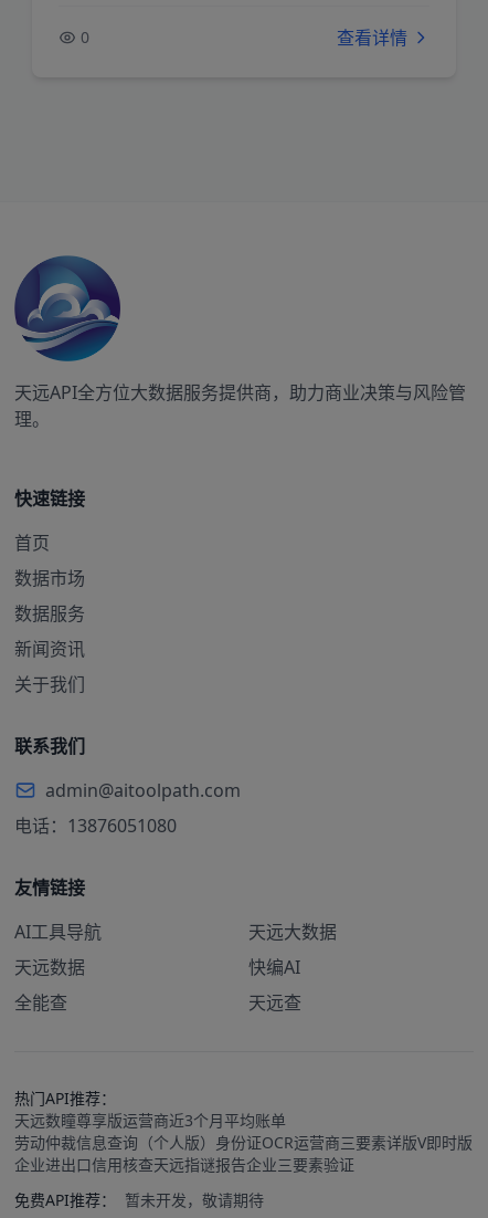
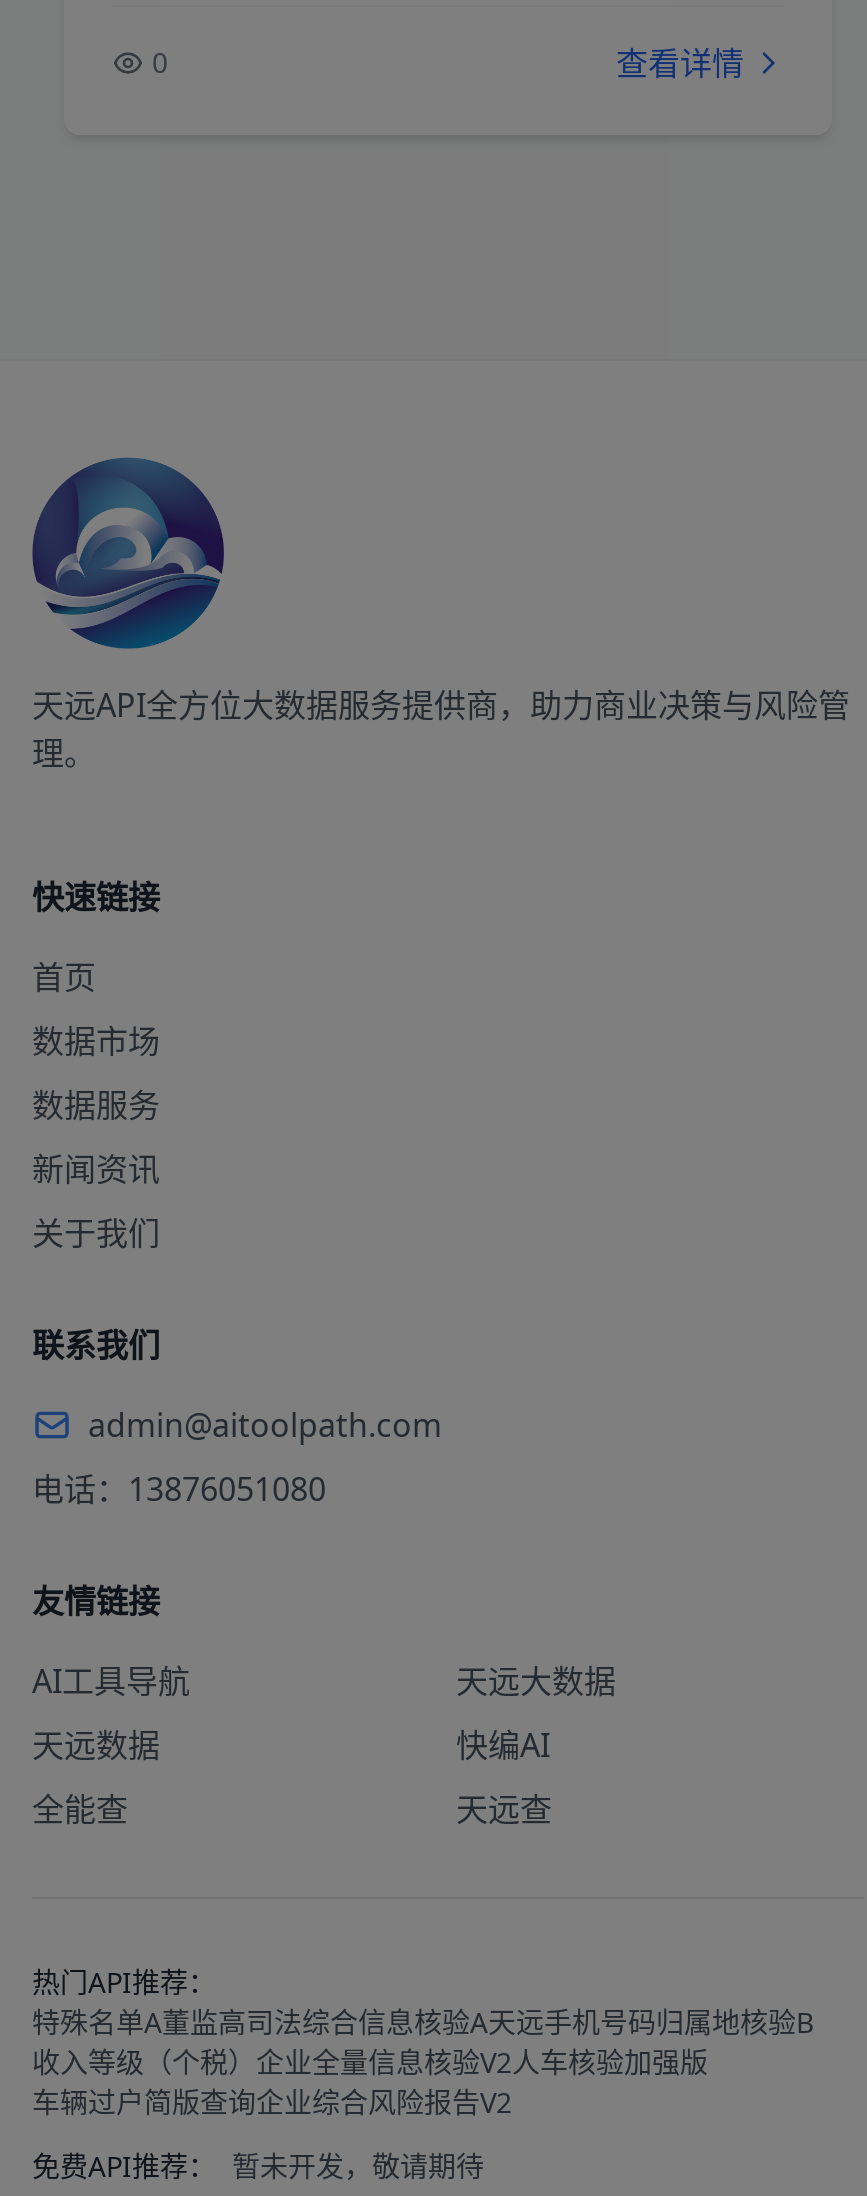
- 天远数瞳尊享版运营商近3个月平均账单
- 劳动仲裁信息查询（个人版）身份证OCR运营商三要素详版V即时版
- 企业进出口信用核查天远指谜报告企业三要素验证
+ 特殊名单A董监高司法综合信息核验A天远手机号码归属地核验B
+ 收入等级（个税）企业全量信息核验V2人车核验加强版
+ 车辆过户简版查询企业综合风险报告V2
